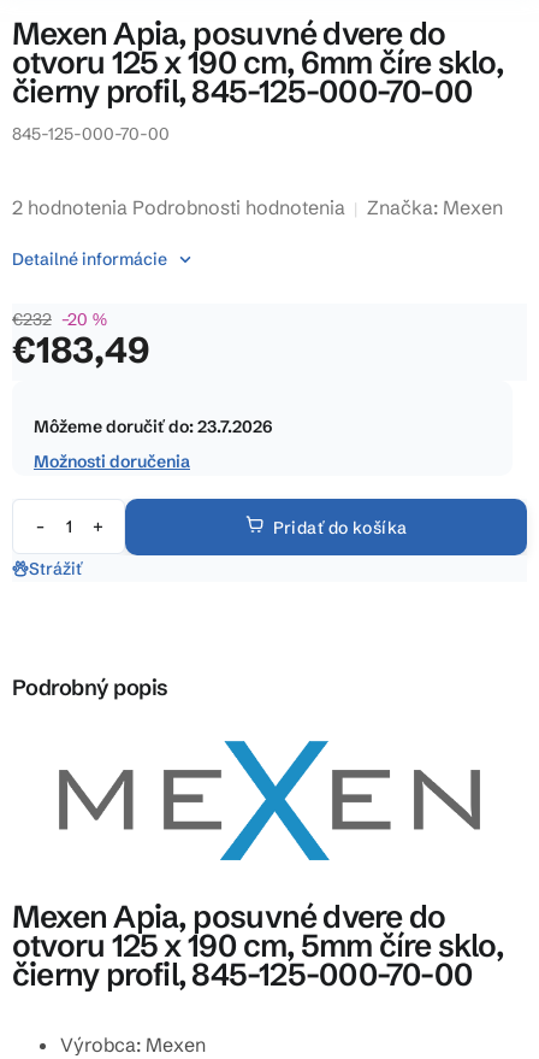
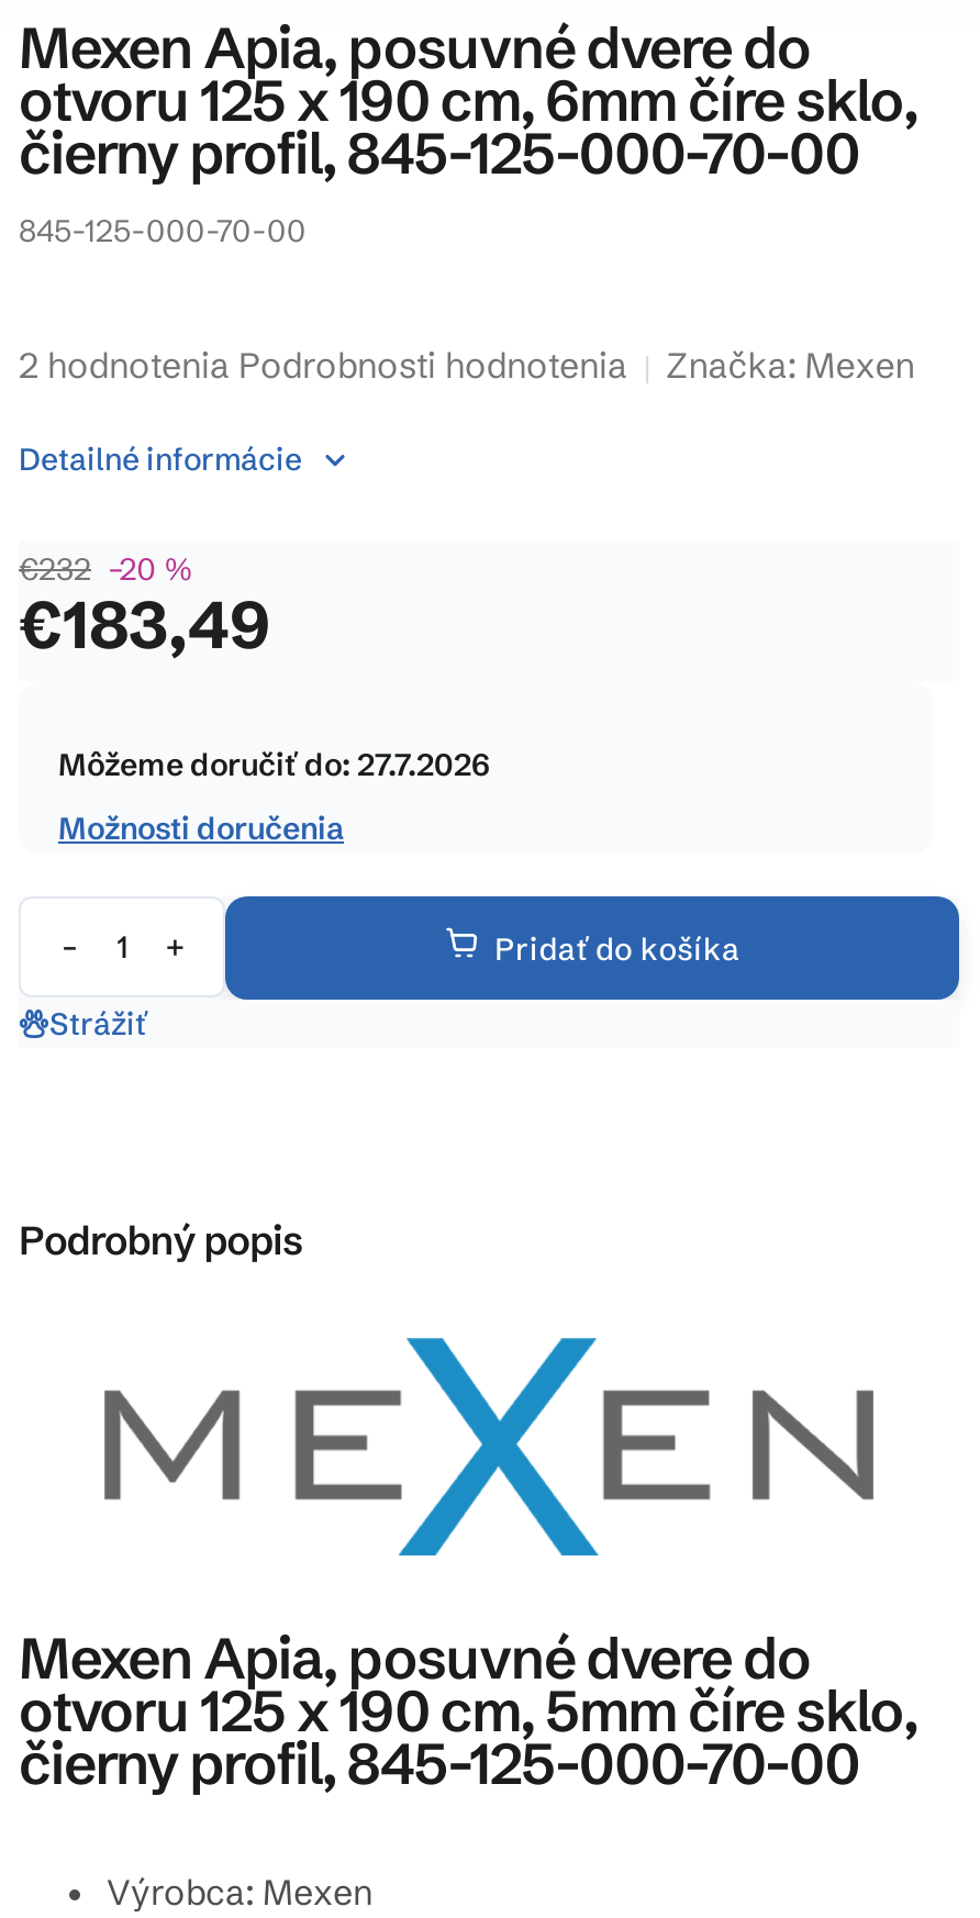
- Môžeme doručiť do: 23.7.2026
+ Môžeme doručiť do: 27.7.2026
